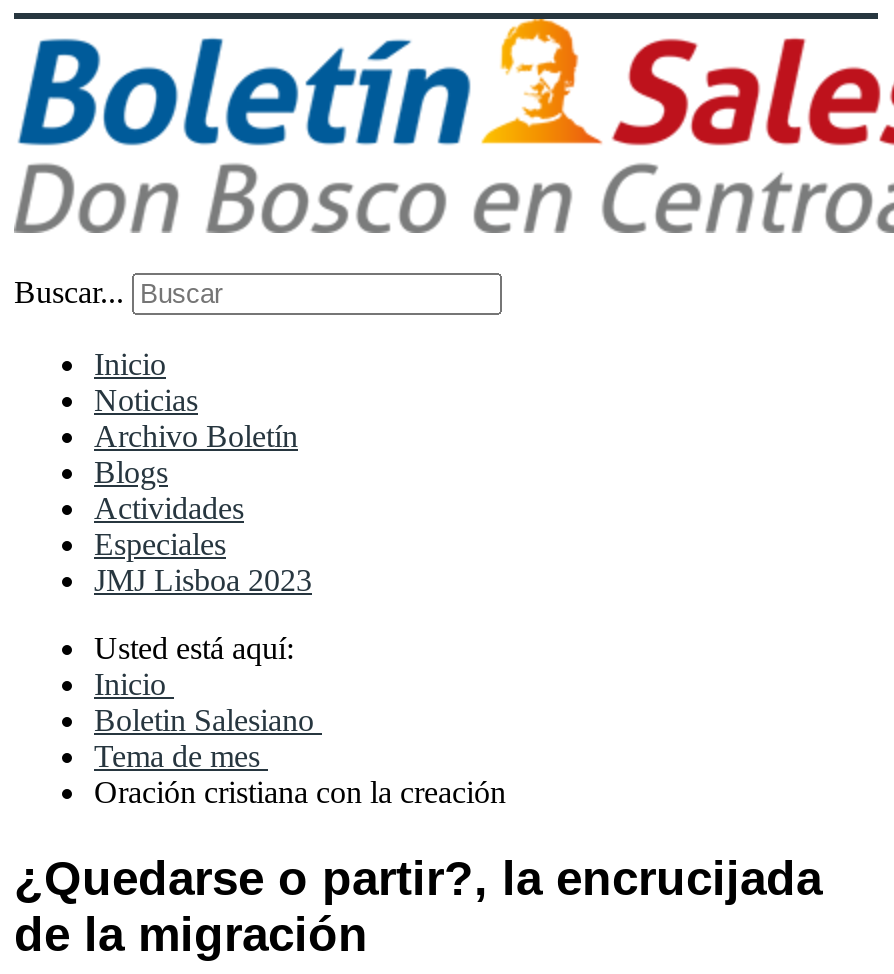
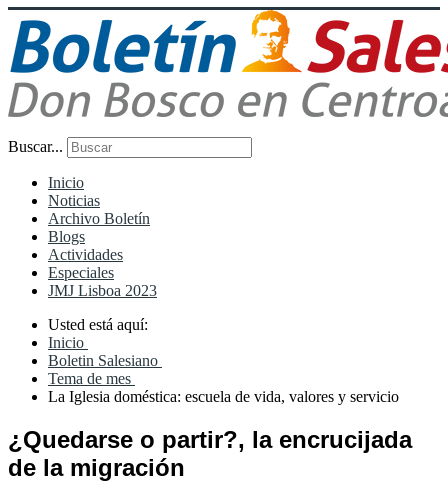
- Oración cristiana con la creación
+ La Iglesia doméstica: escuela de vida, valores y servicio
